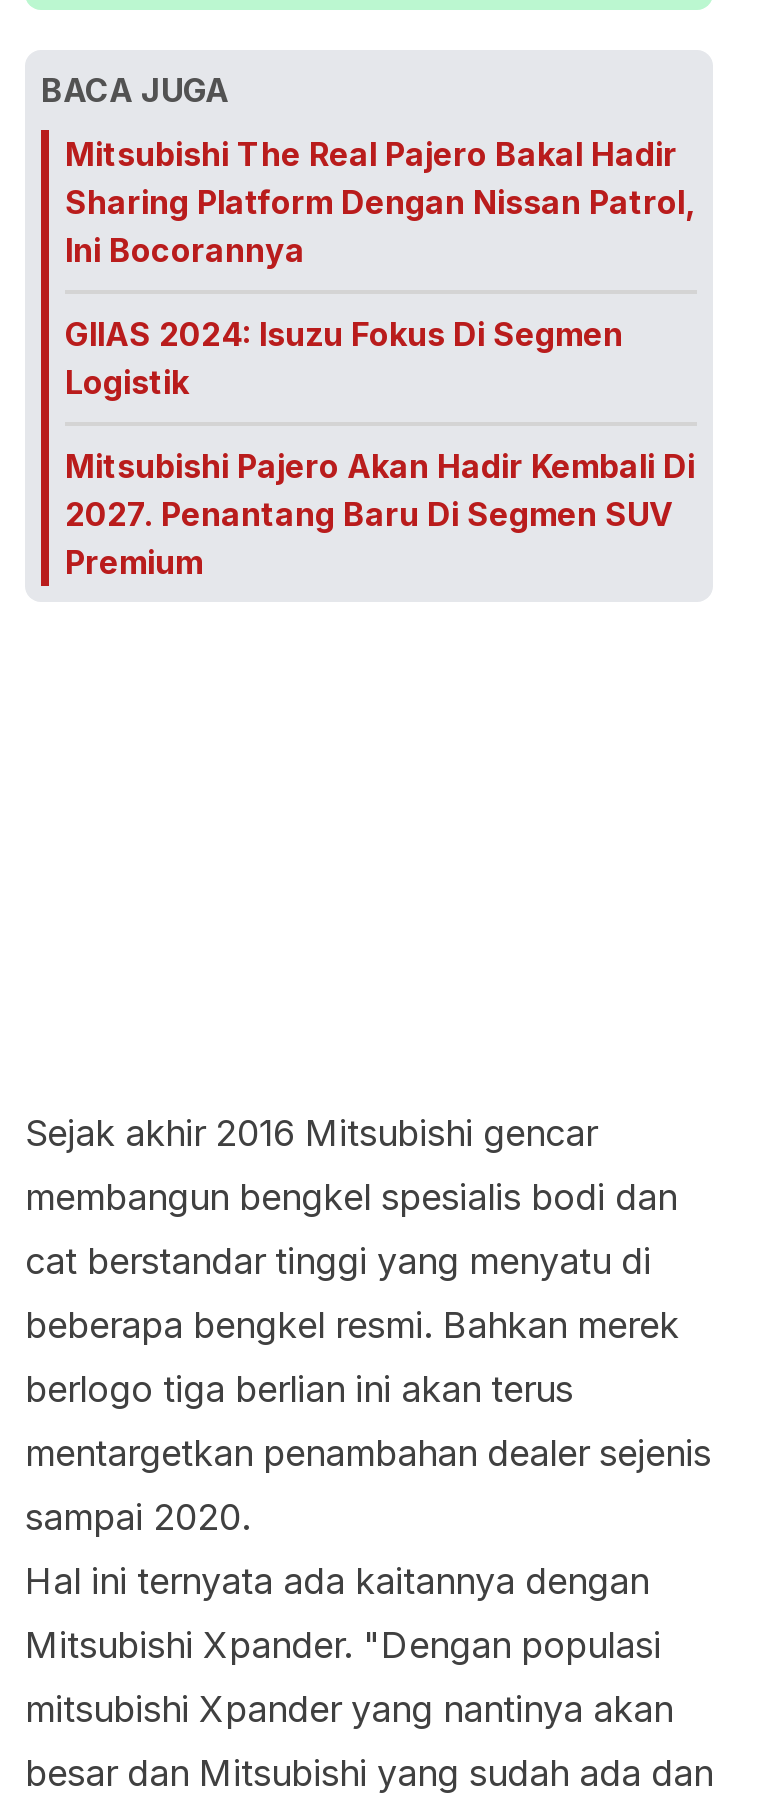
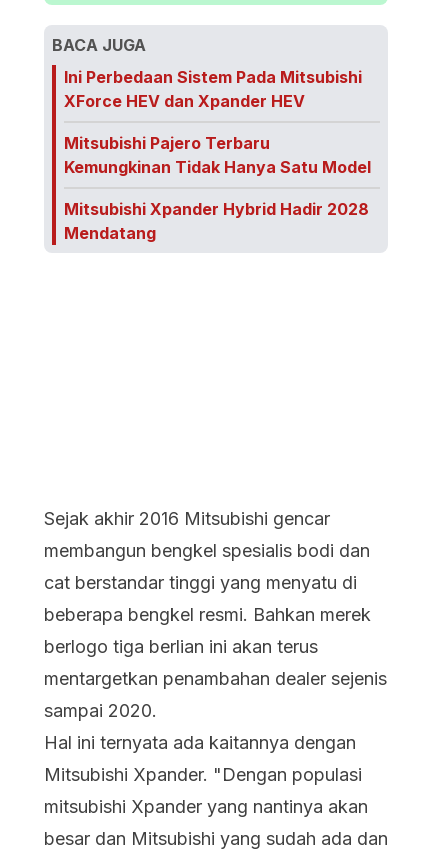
- Mitsubishi The Real Pajero Bakal Hadir
- Sharing Platform Dengan Nissan Patrol,
- Ini Bocorannya
+ Ini Perbedaan Sistem Pada Mitsubishi
+ XForce HEV dan Xpander HEV

- GIIAS 2024: Isuzu Fokus Di Segmen
- Logistik
+ Mitsubishi Pajero Terbaru
+ Kemungkinan Tidak Hanya Satu Model

- Mitsubishi Pajero Akan Hadir Kembali Di
- 2027. Penantang Baru Di Segmen SUV
- Premium
+ Mitsubishi Xpander Hybrid Hadir 2028
+ Mendatang
